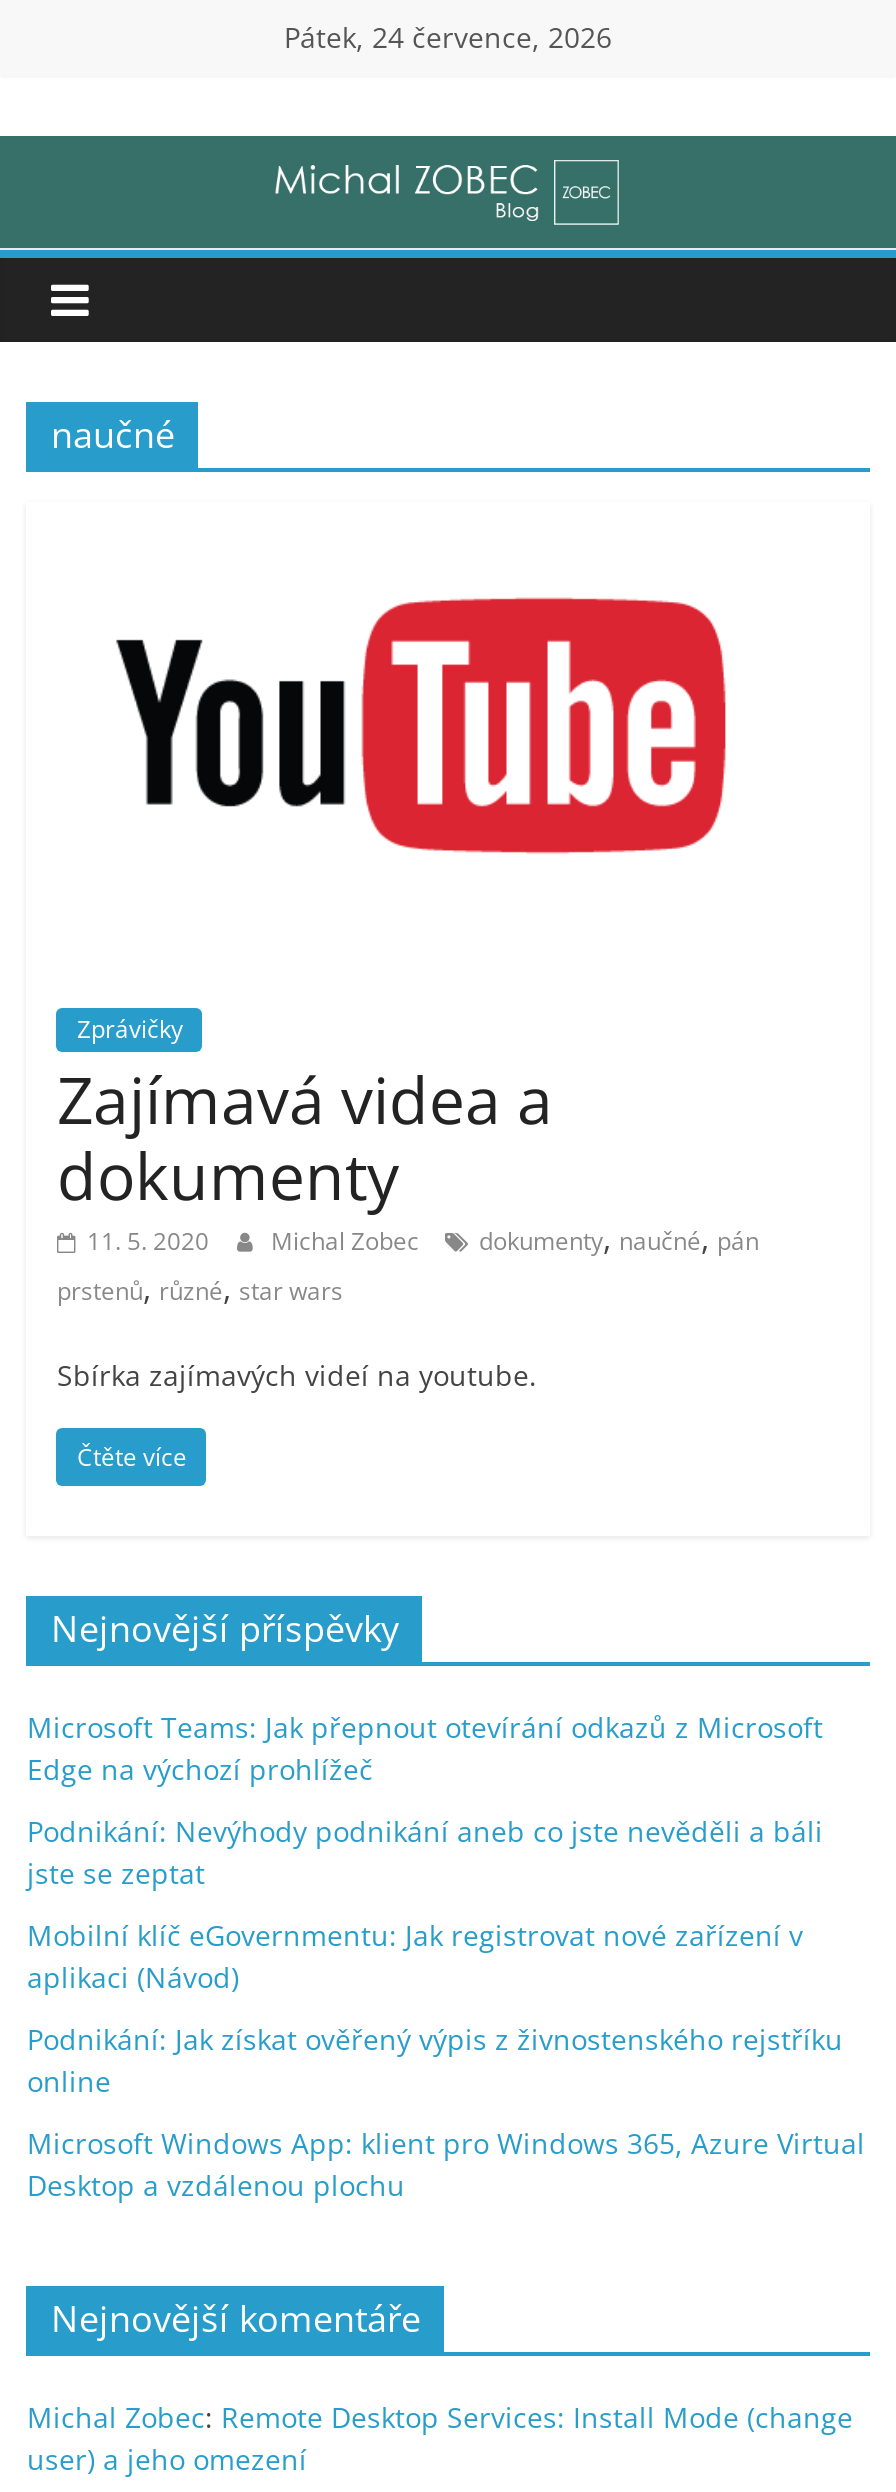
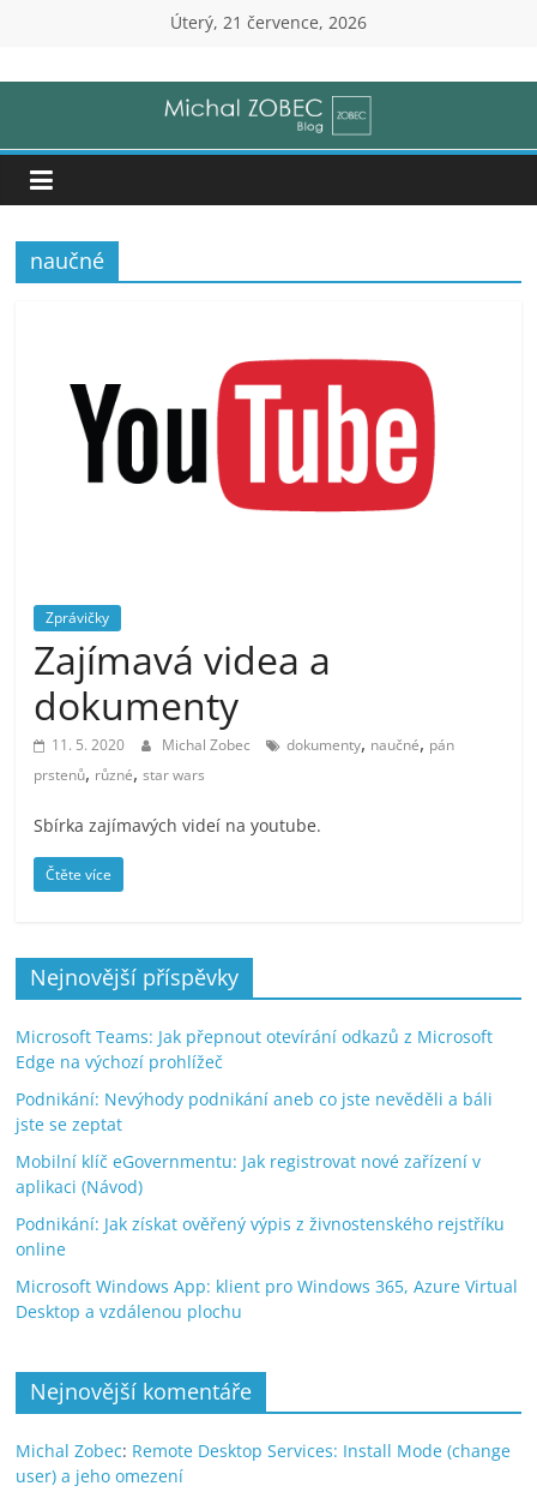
- Pátek, 24 července, 2026
+ Úterý, 21 července, 2026
